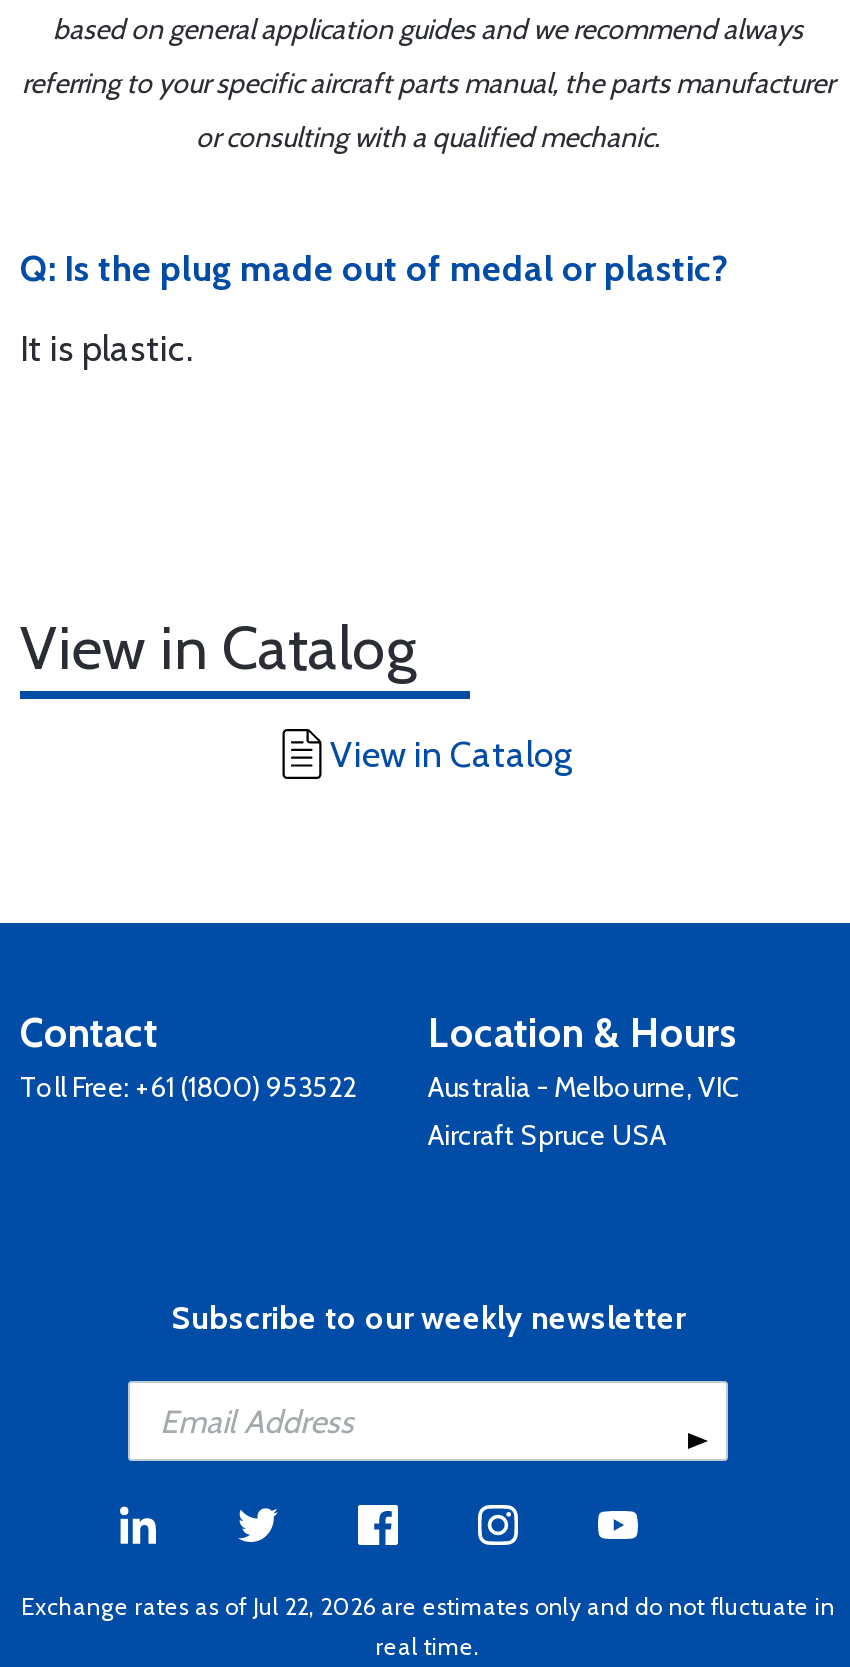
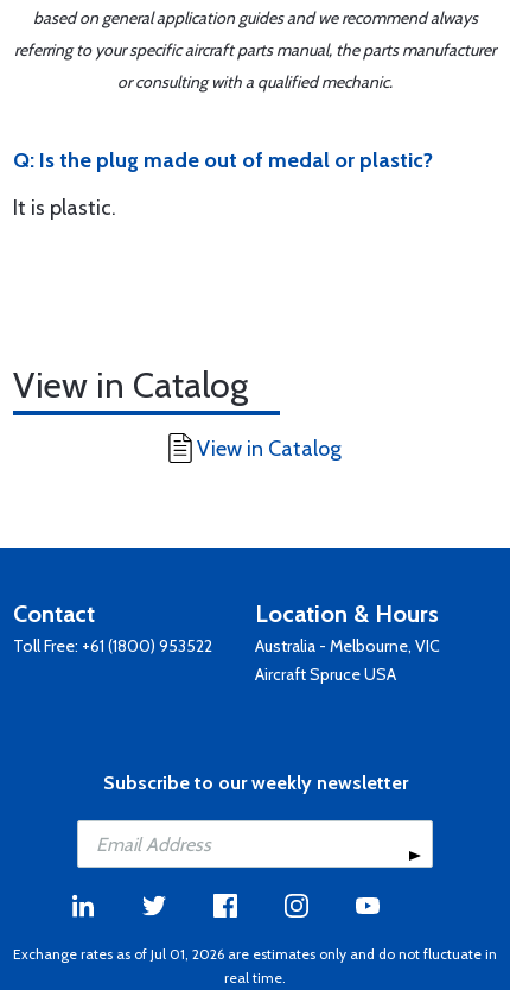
- Exchange rates as of Jul 22, 2026 are estimates only and do not fluctuate in
+ Exchange rates as of Jul 01, 2026 are estimates only and do not fluctuate in
